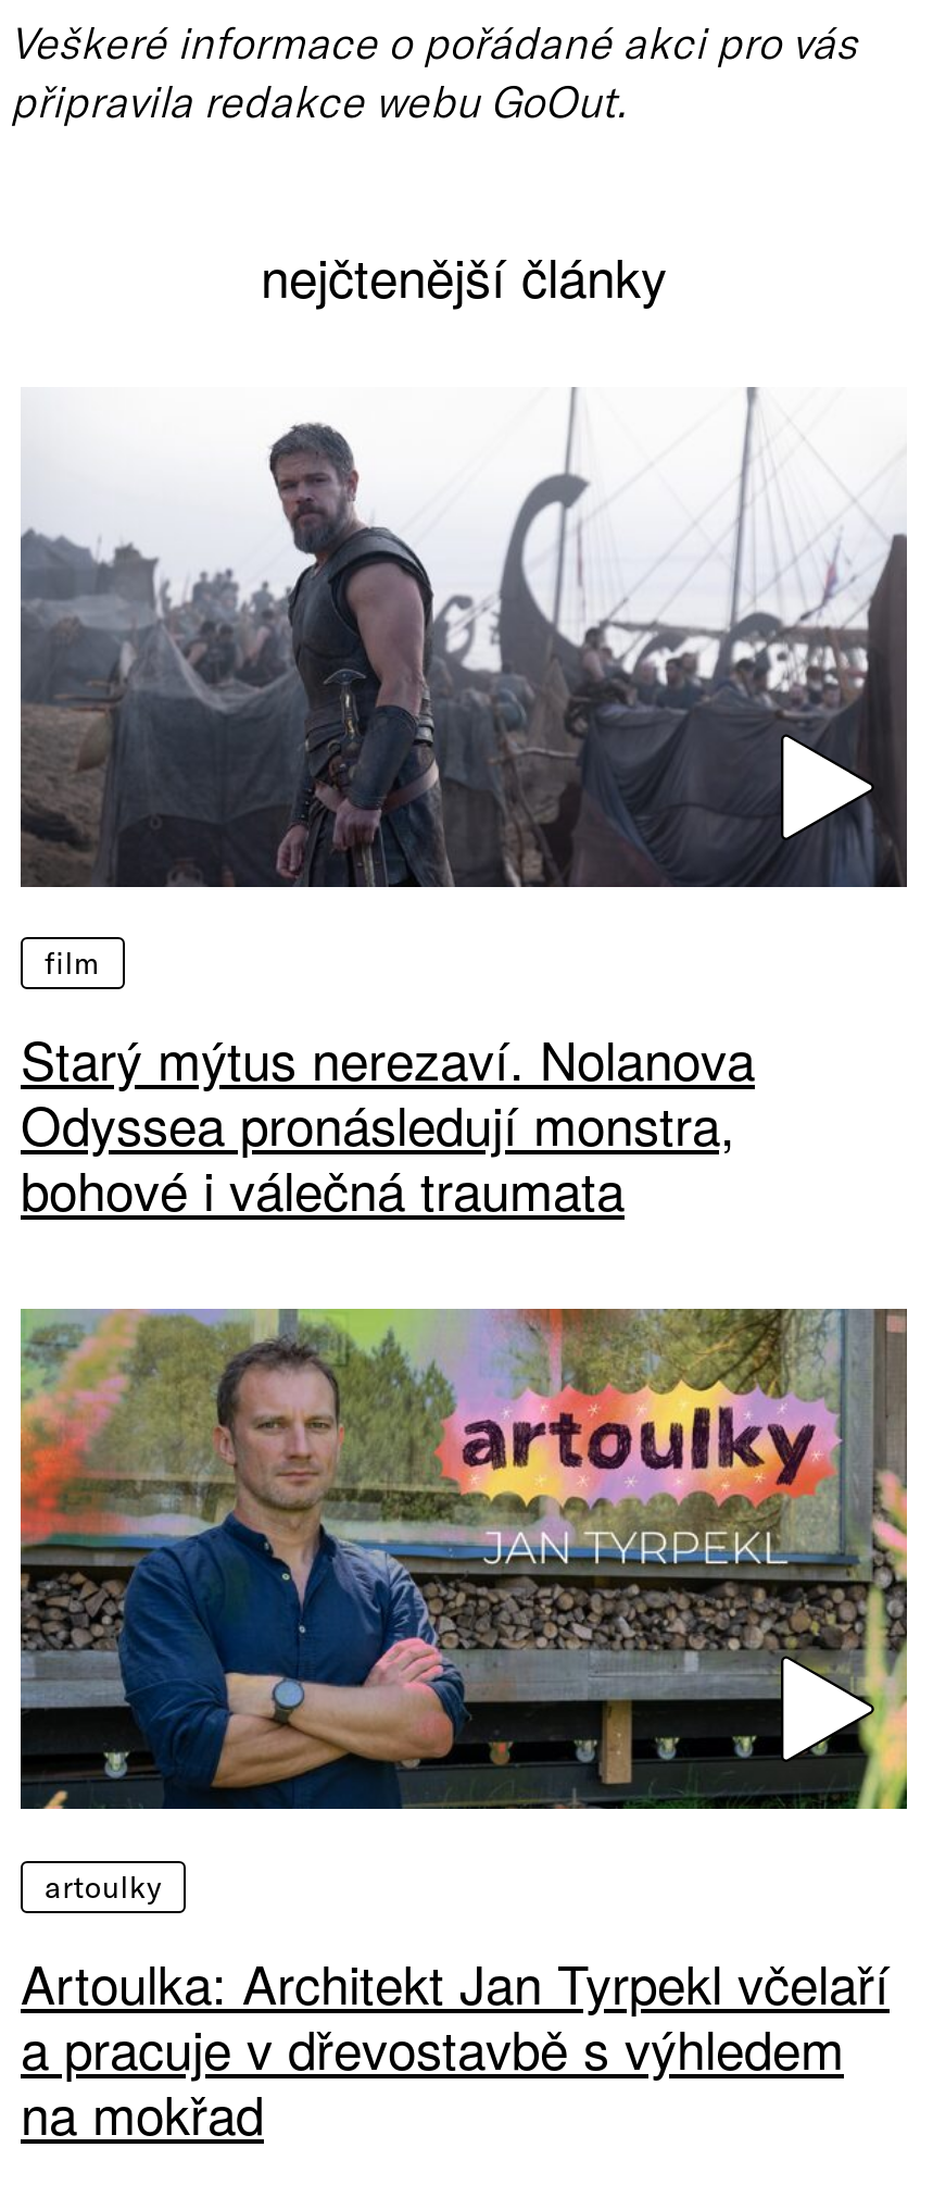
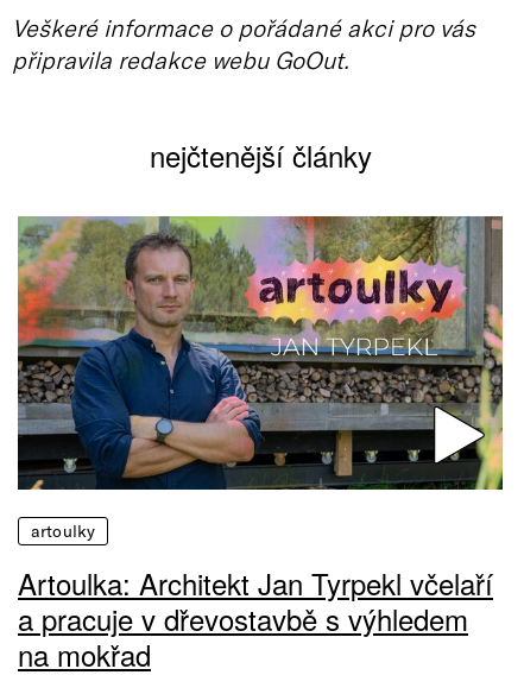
- [image]
- film
- Starý mýtus nerezaví. Nolanova
- Odyssea pronásledují monstra,
- bohové i válečná traumata
